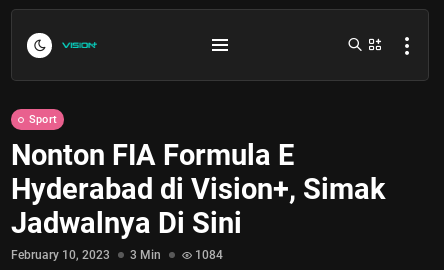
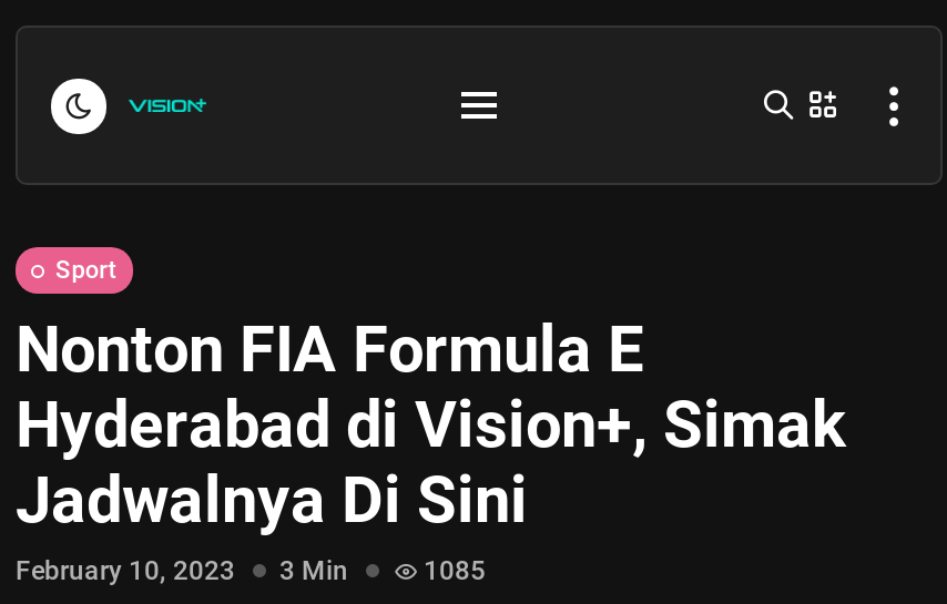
- 1084
+ 1085
